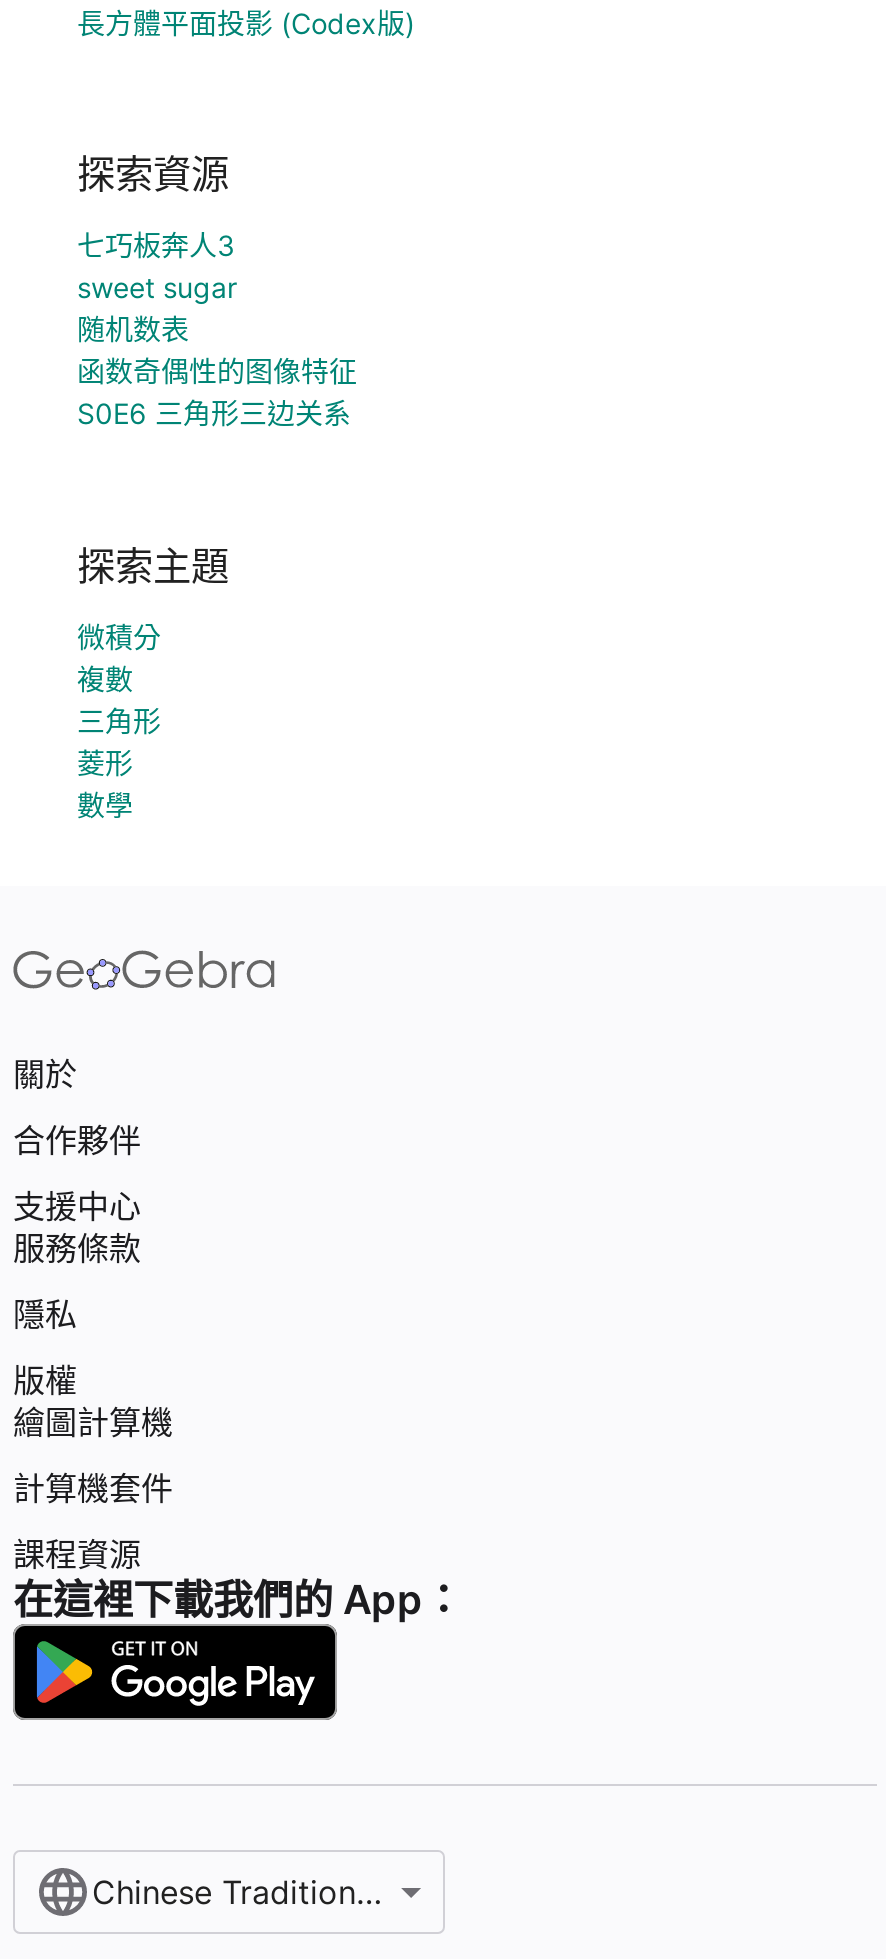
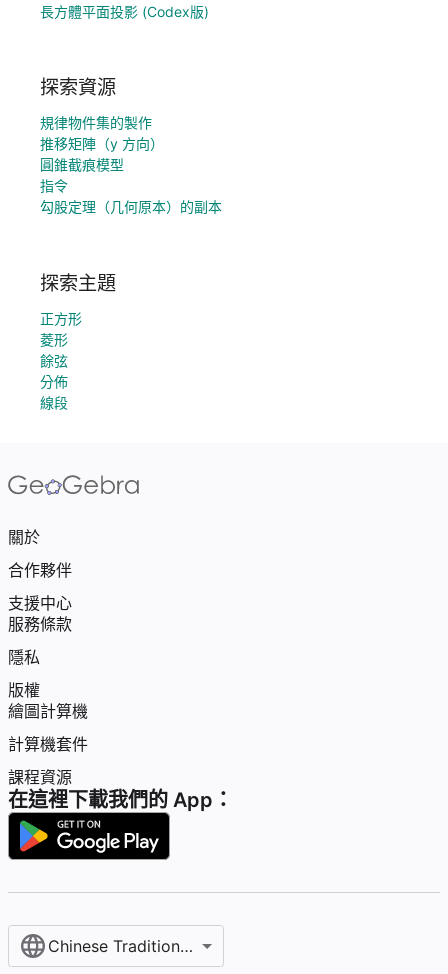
- 七巧板奔人3
- sweet sugar
- 随机数表
- 函数奇偶性的图像特征
- S0E6 三角形三边关系
+ 規律物件集的製作
+ 推移矩陣（y 方向）
+ 圓錐截痕模型
+ 指令
+ 勾股定理（几何原本）的副本

- 微積分
- 複數
- 三角形
+ 正方形

moved up: 菱形

- 數學
+ 餘弦
+ 分佈
+ 線段
